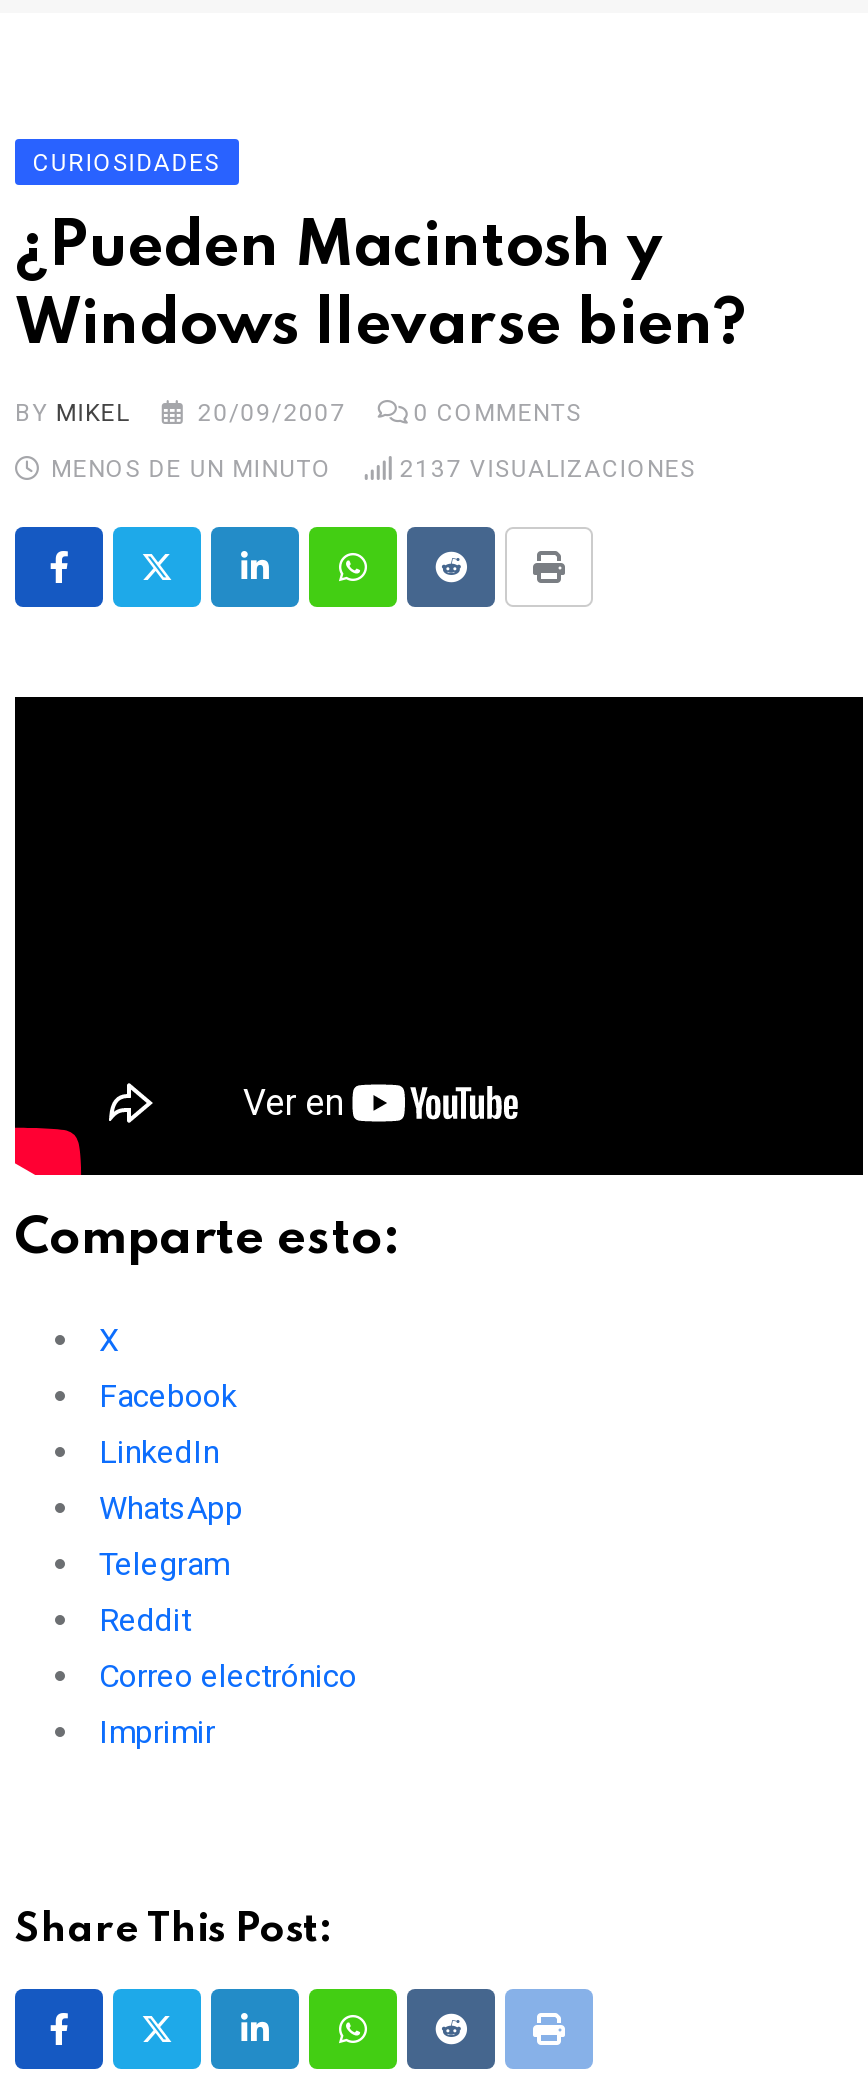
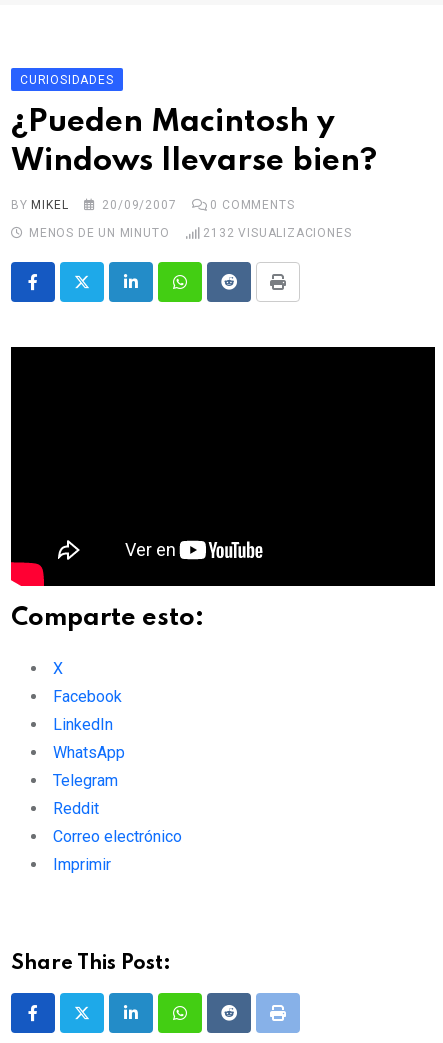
- 2137 VISUALIZACIONES
+ 2132 VISUALIZACIONES
